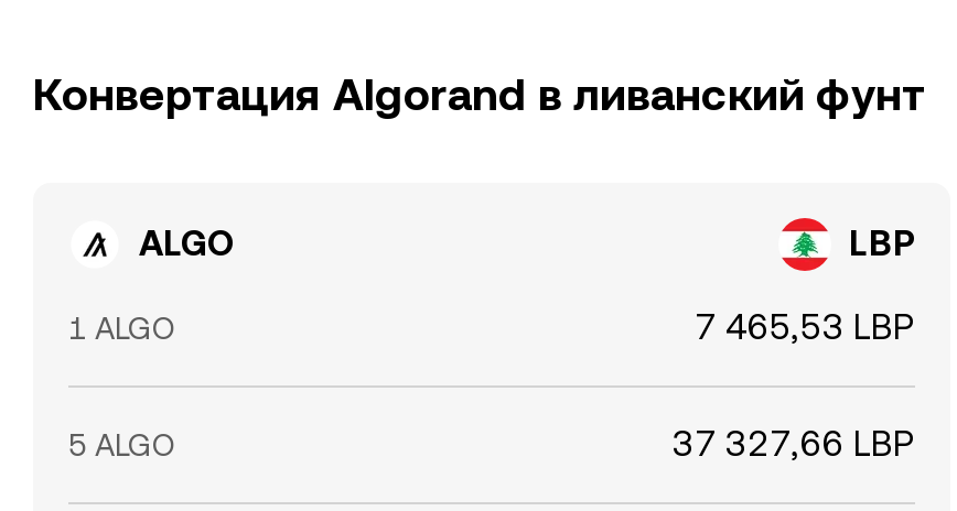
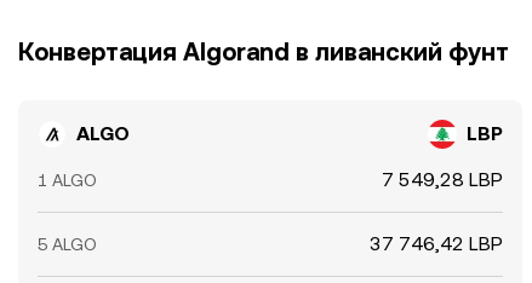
- 7 465,53 LBP
+ 7 549,28 LBP

- 37 327,66 LBP
+ 37 746,42 LBP
